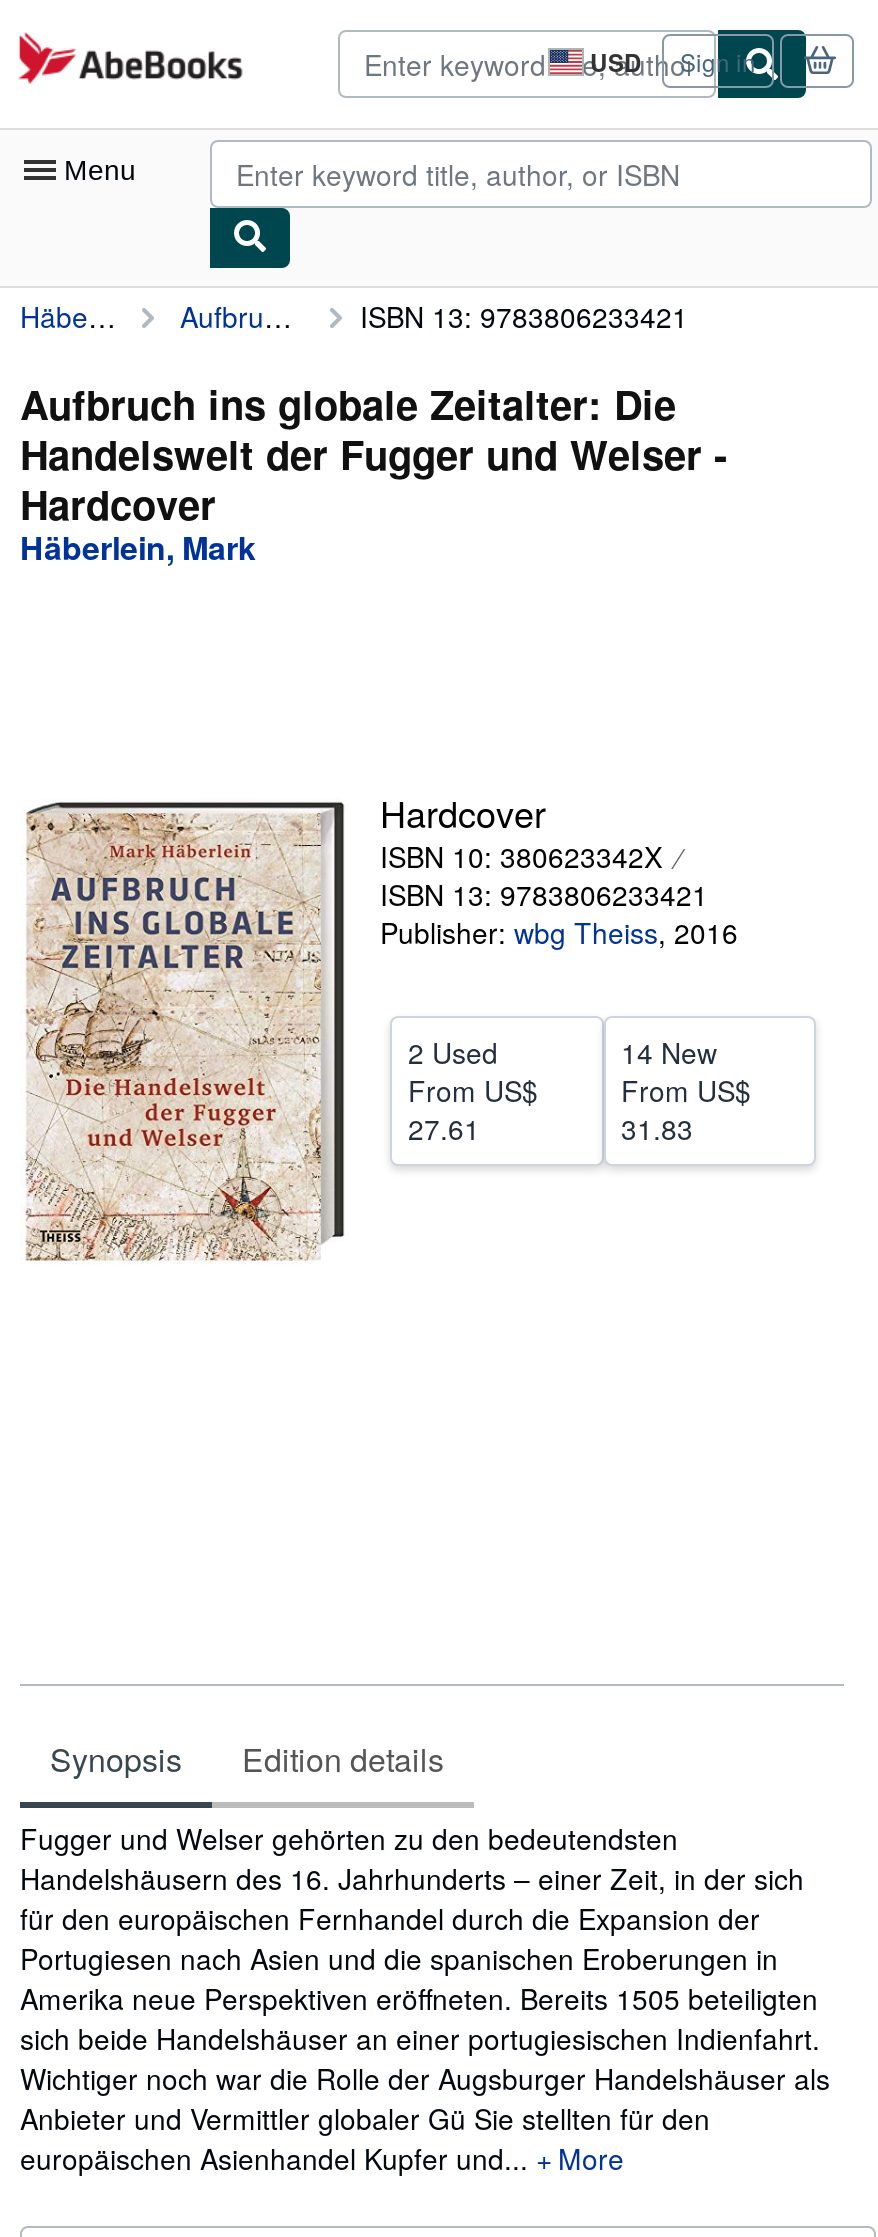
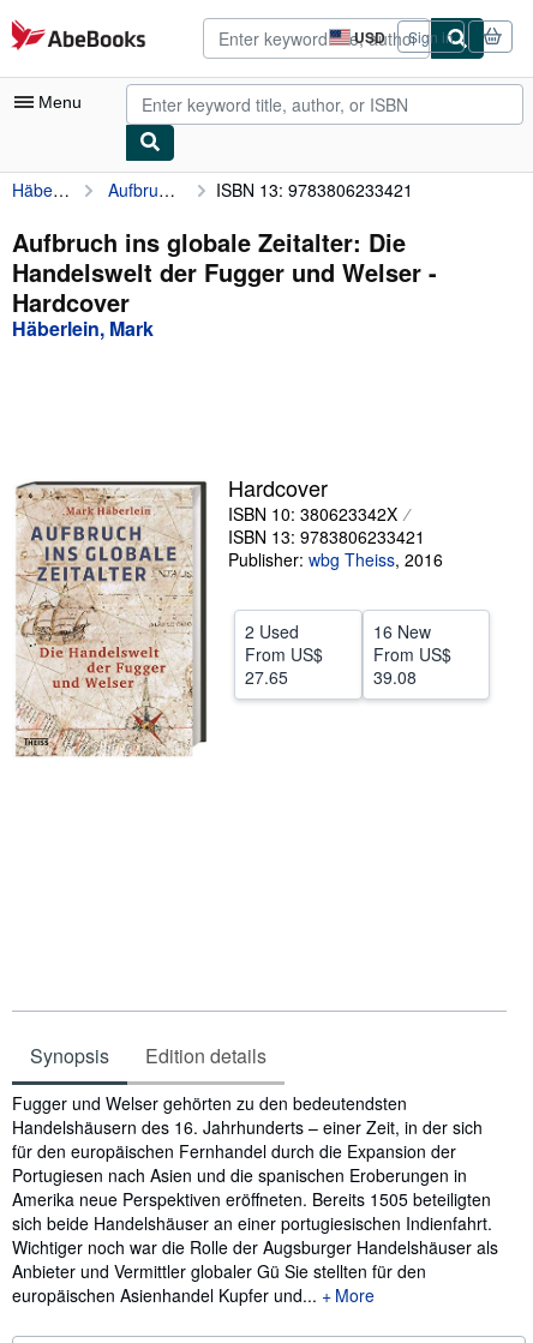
- 14 New
+ 16 New

- 27.61
+ 27.65

- 31.83
+ 39.08
